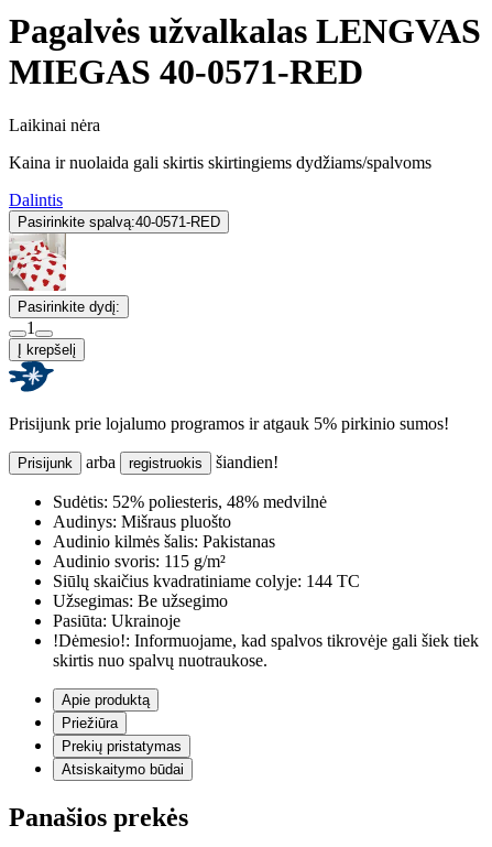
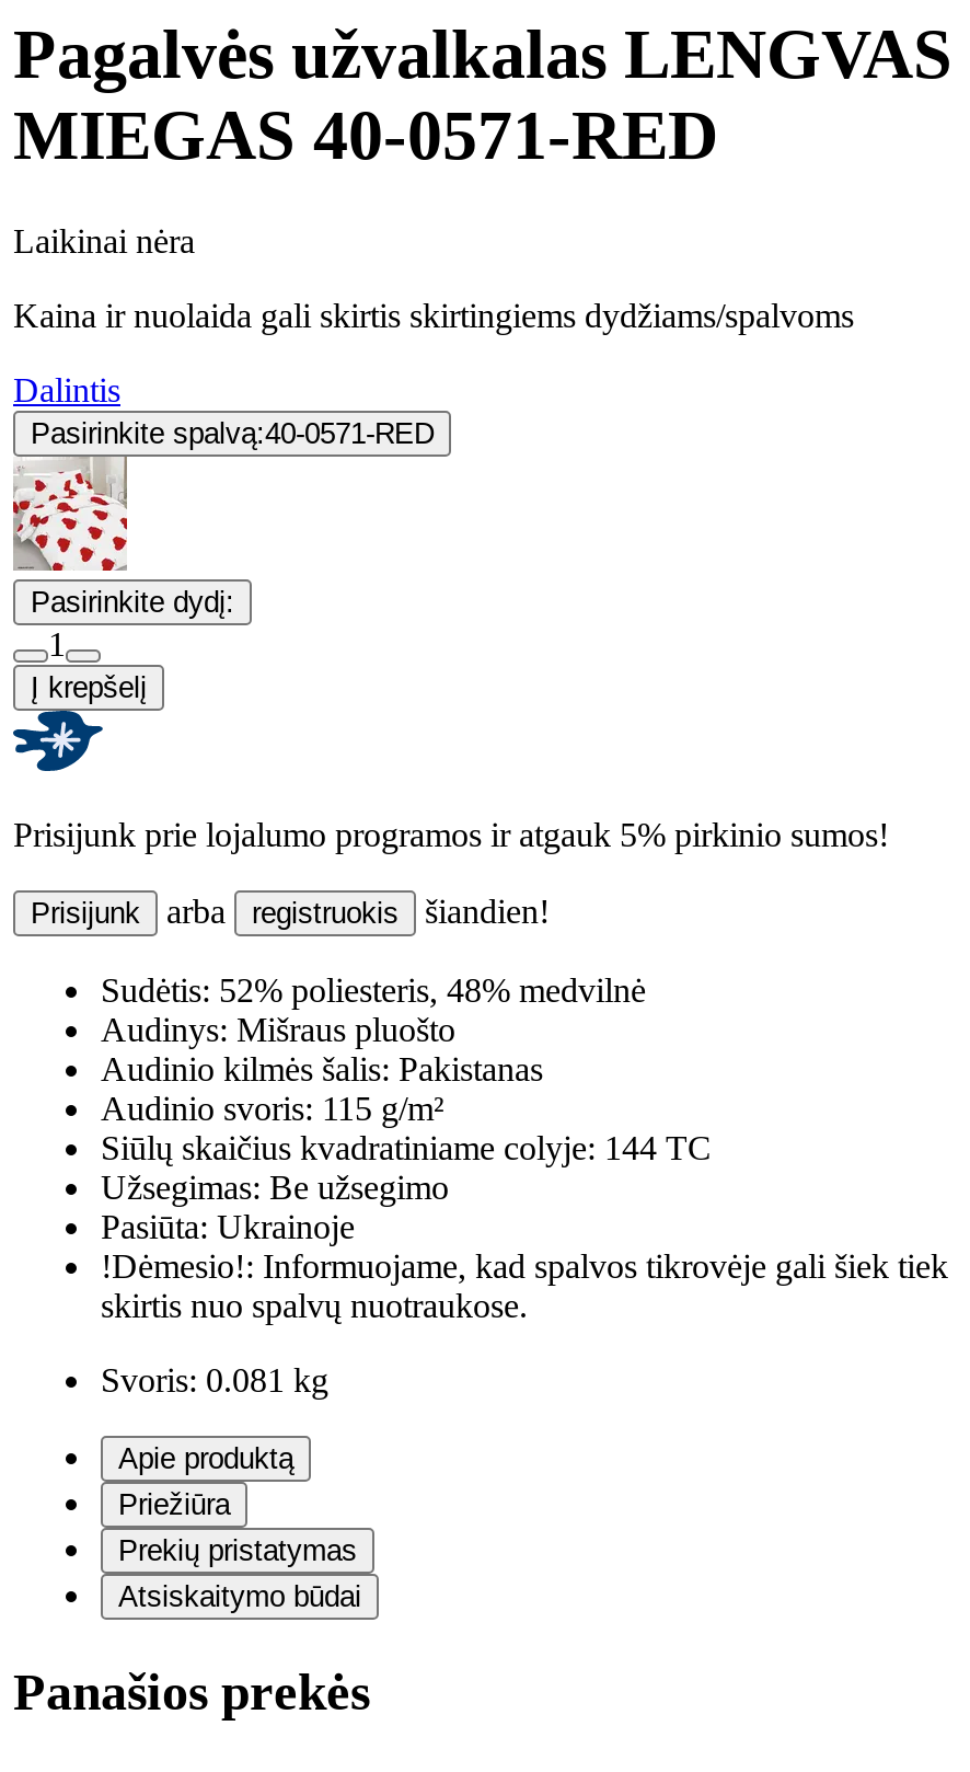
+ Svoris: 0.081 kg
